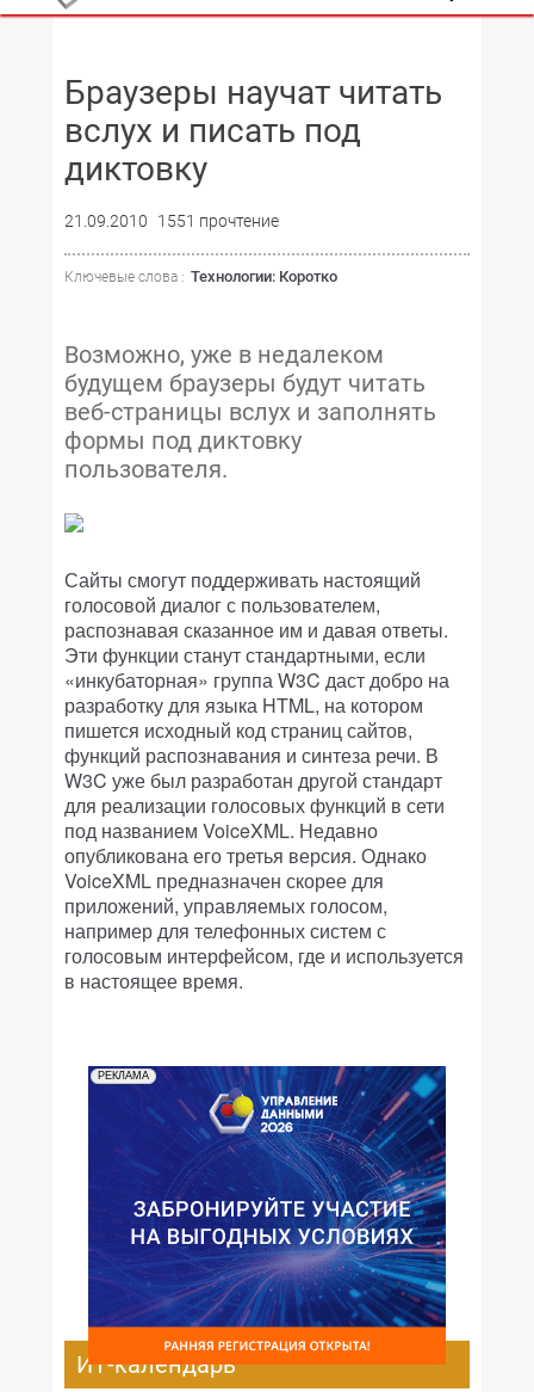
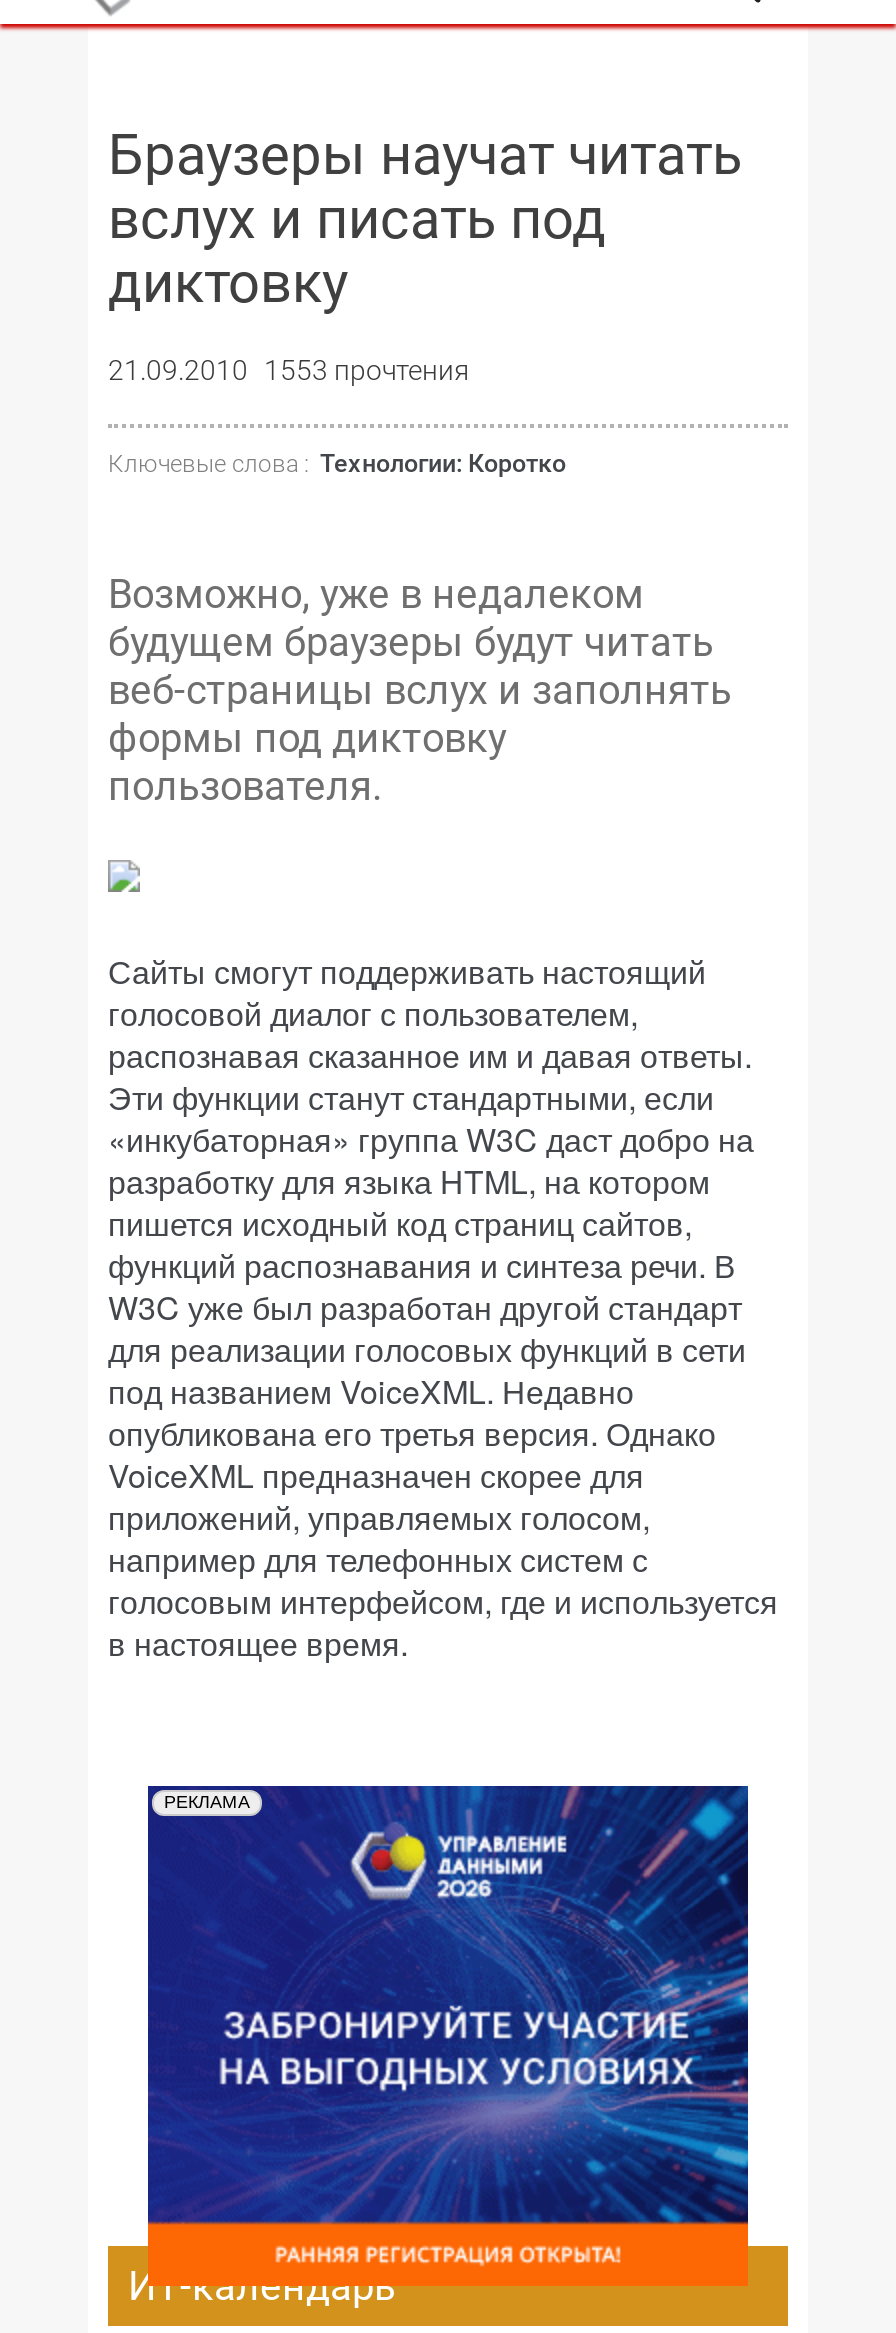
- 21.09.2010 1551 прочтение
+ 21.09.2010 1553 прочтения
